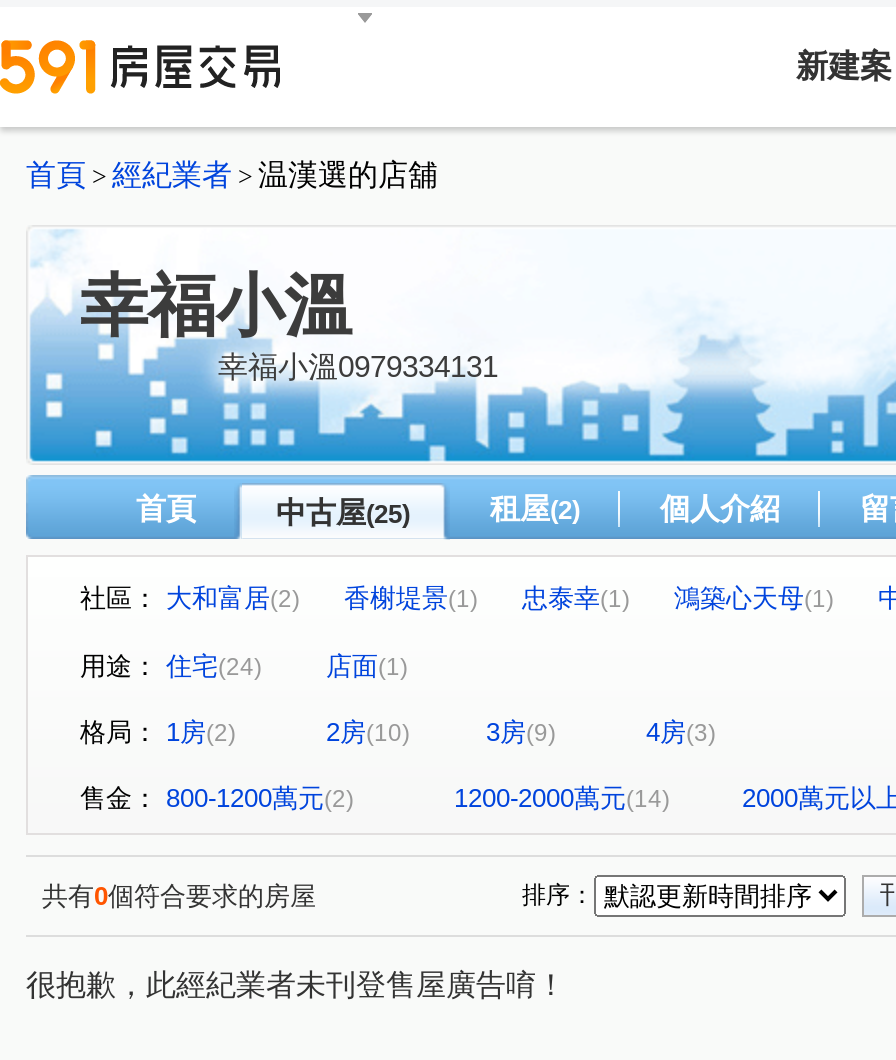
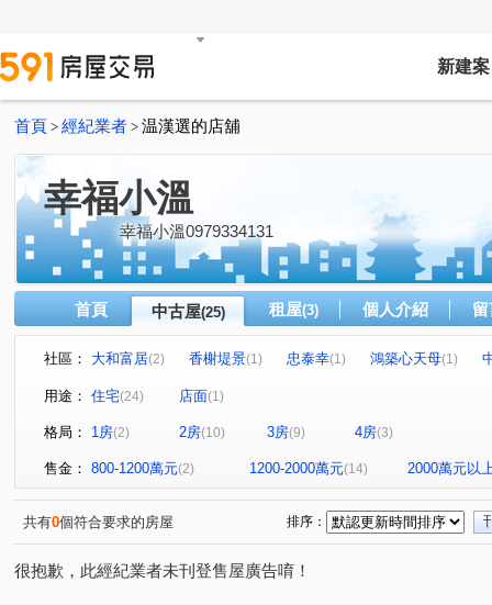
- 租屋(2)
+ 租屋(3)
